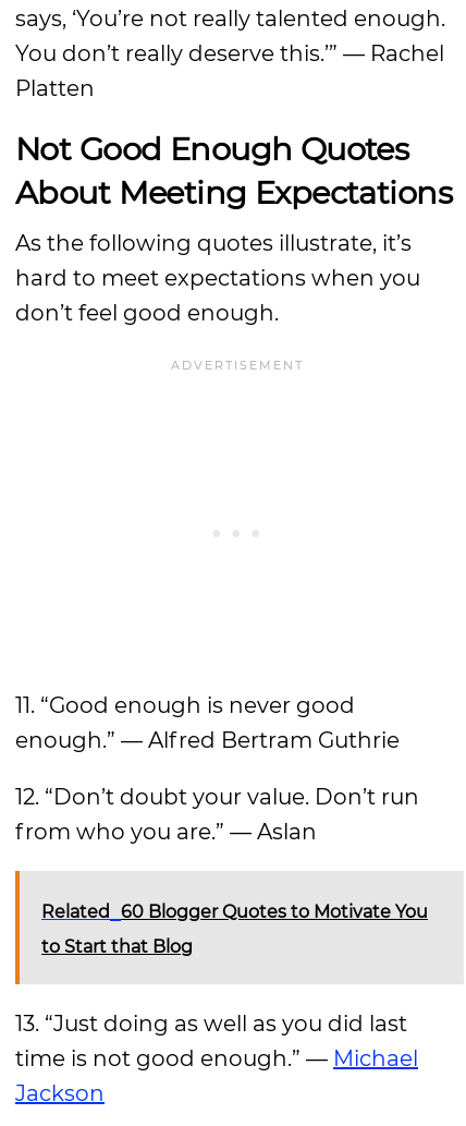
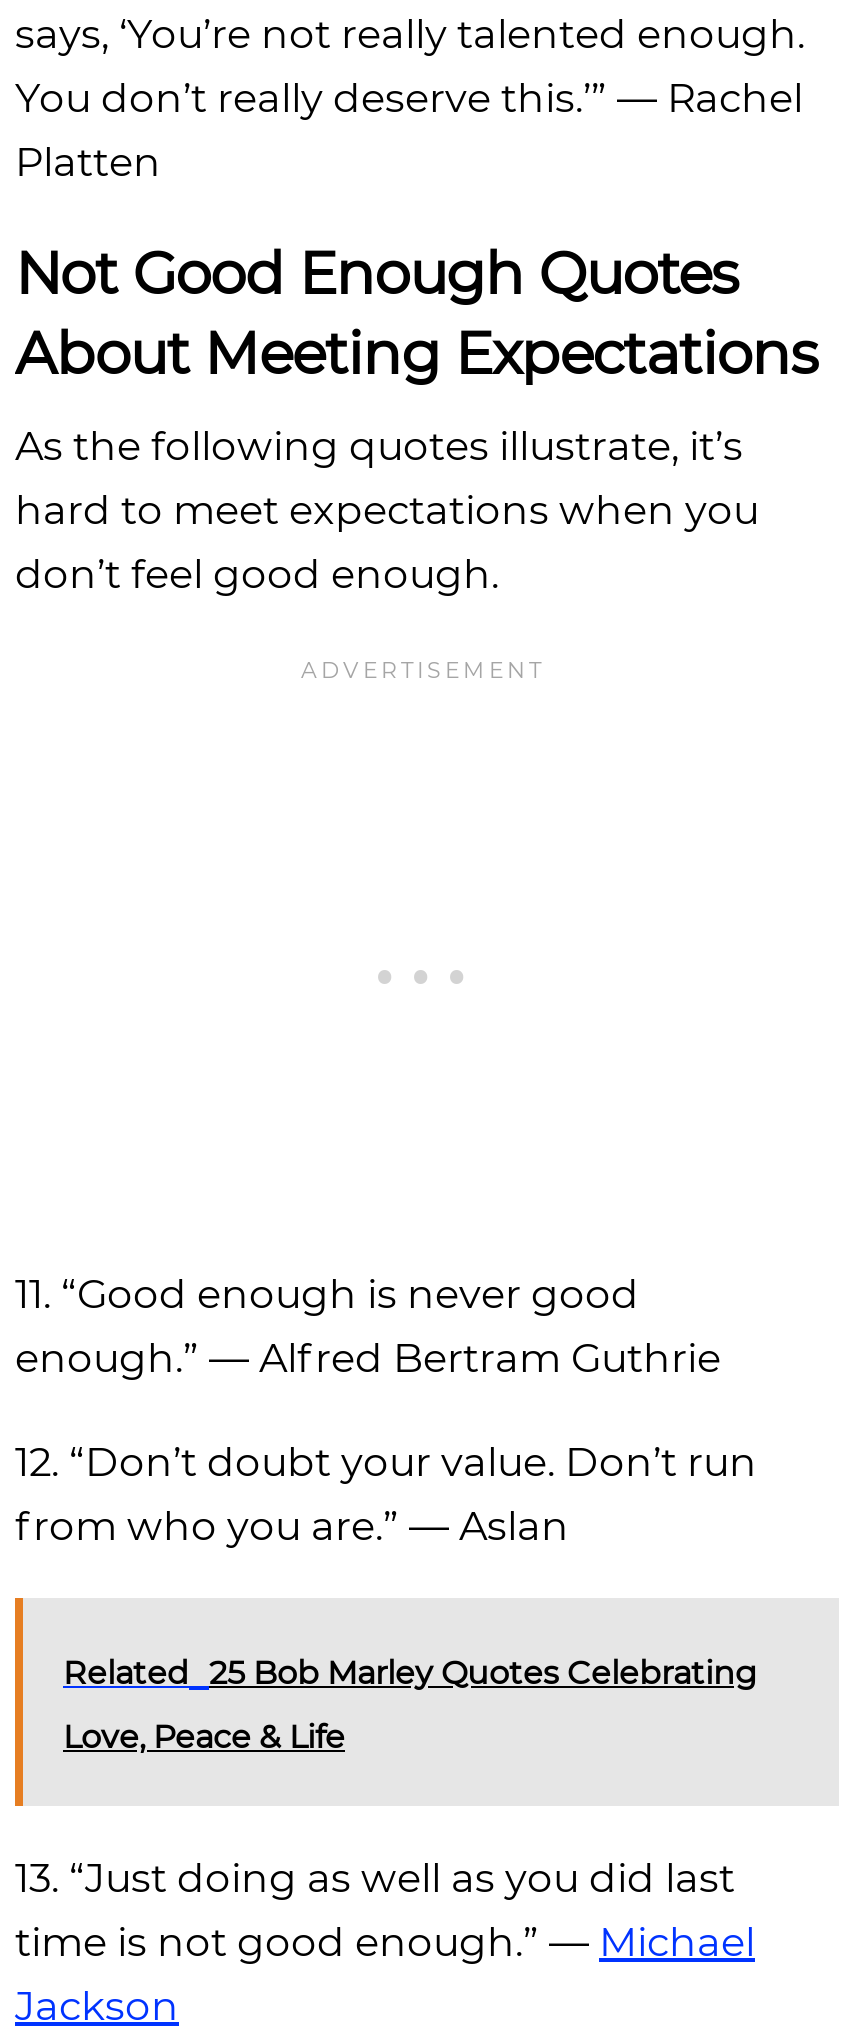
- Related 60 Blogger Quotes to Motivate You
+ Related 25 Bob Marley Quotes Celebrating

- to Start that Blog
+ Love, Peace & Life
